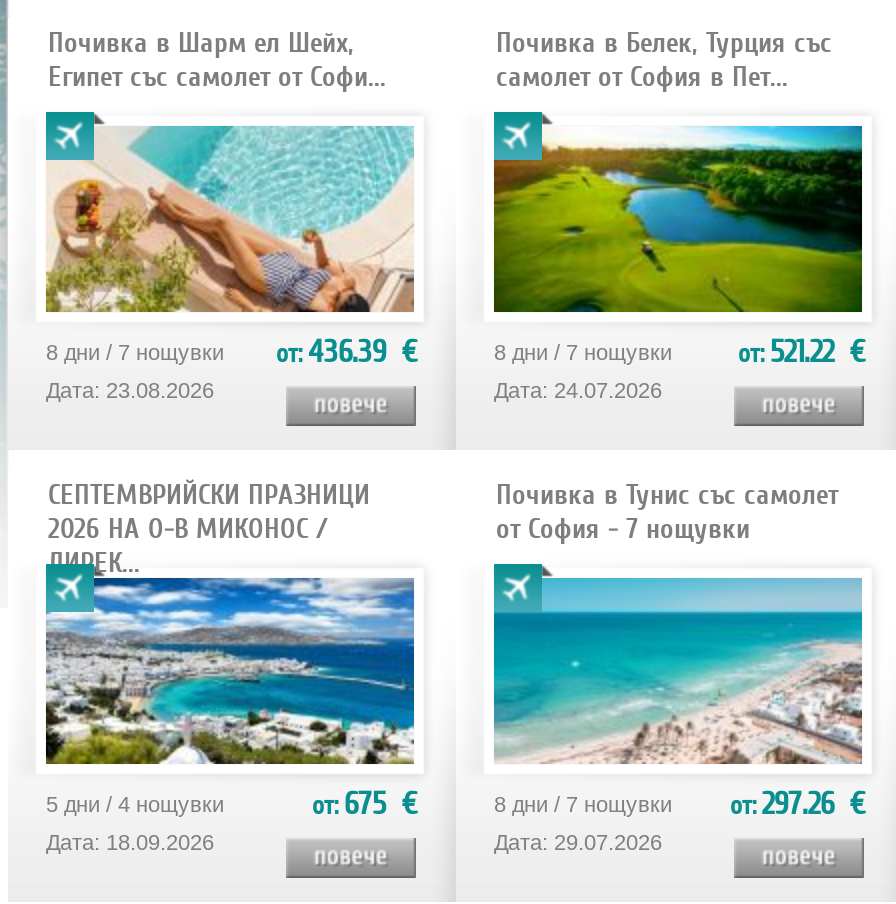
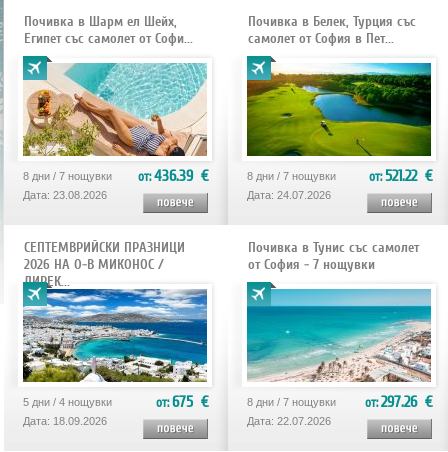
- Дата: 29.07.2026
+ Дата: 22.07.2026
